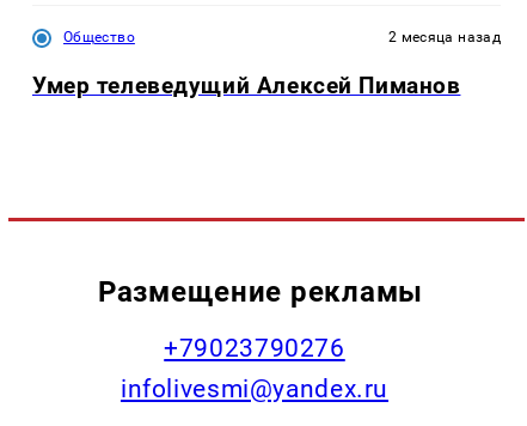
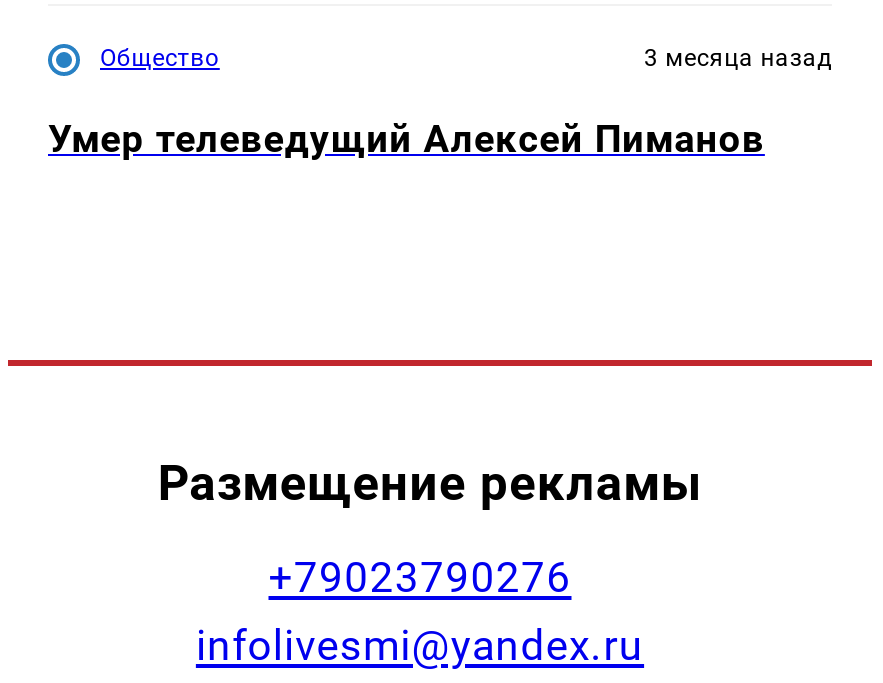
- 2 месяца назад
+ 3 месяца назад
